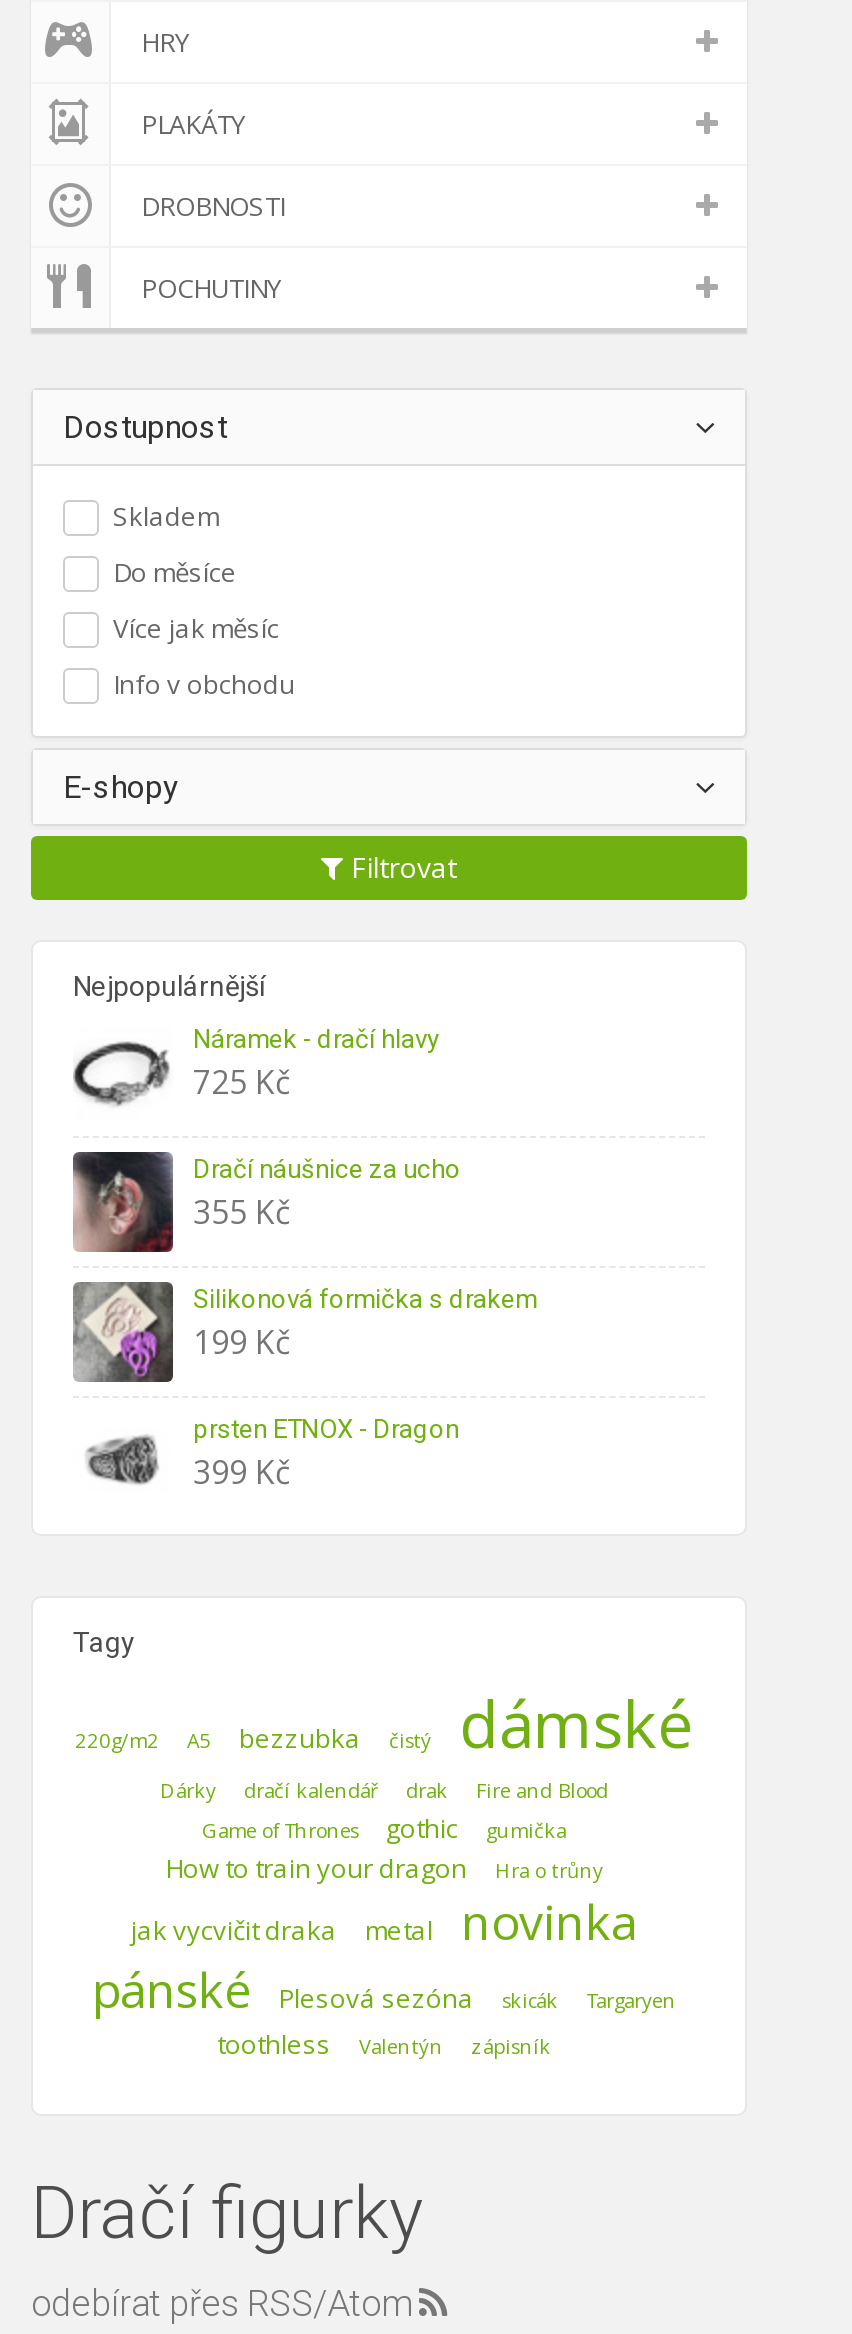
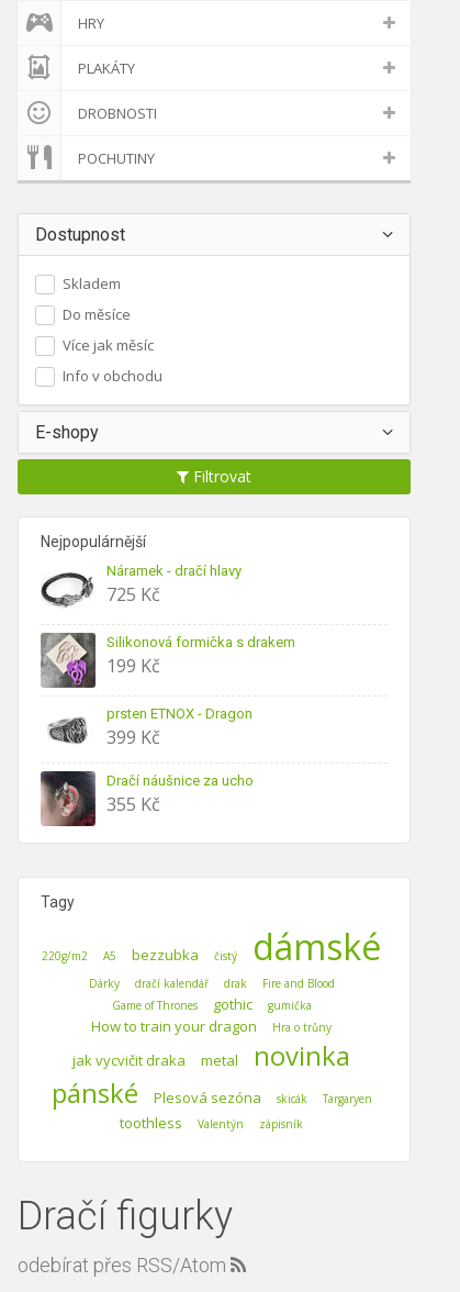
moved down: [image] | Dračí náušnice za ucho | 355 Kč

moved up: [image] | Silikonová formička s drakem | 199 Kč | prsten ETNOX - Dragon | 399 Kč
